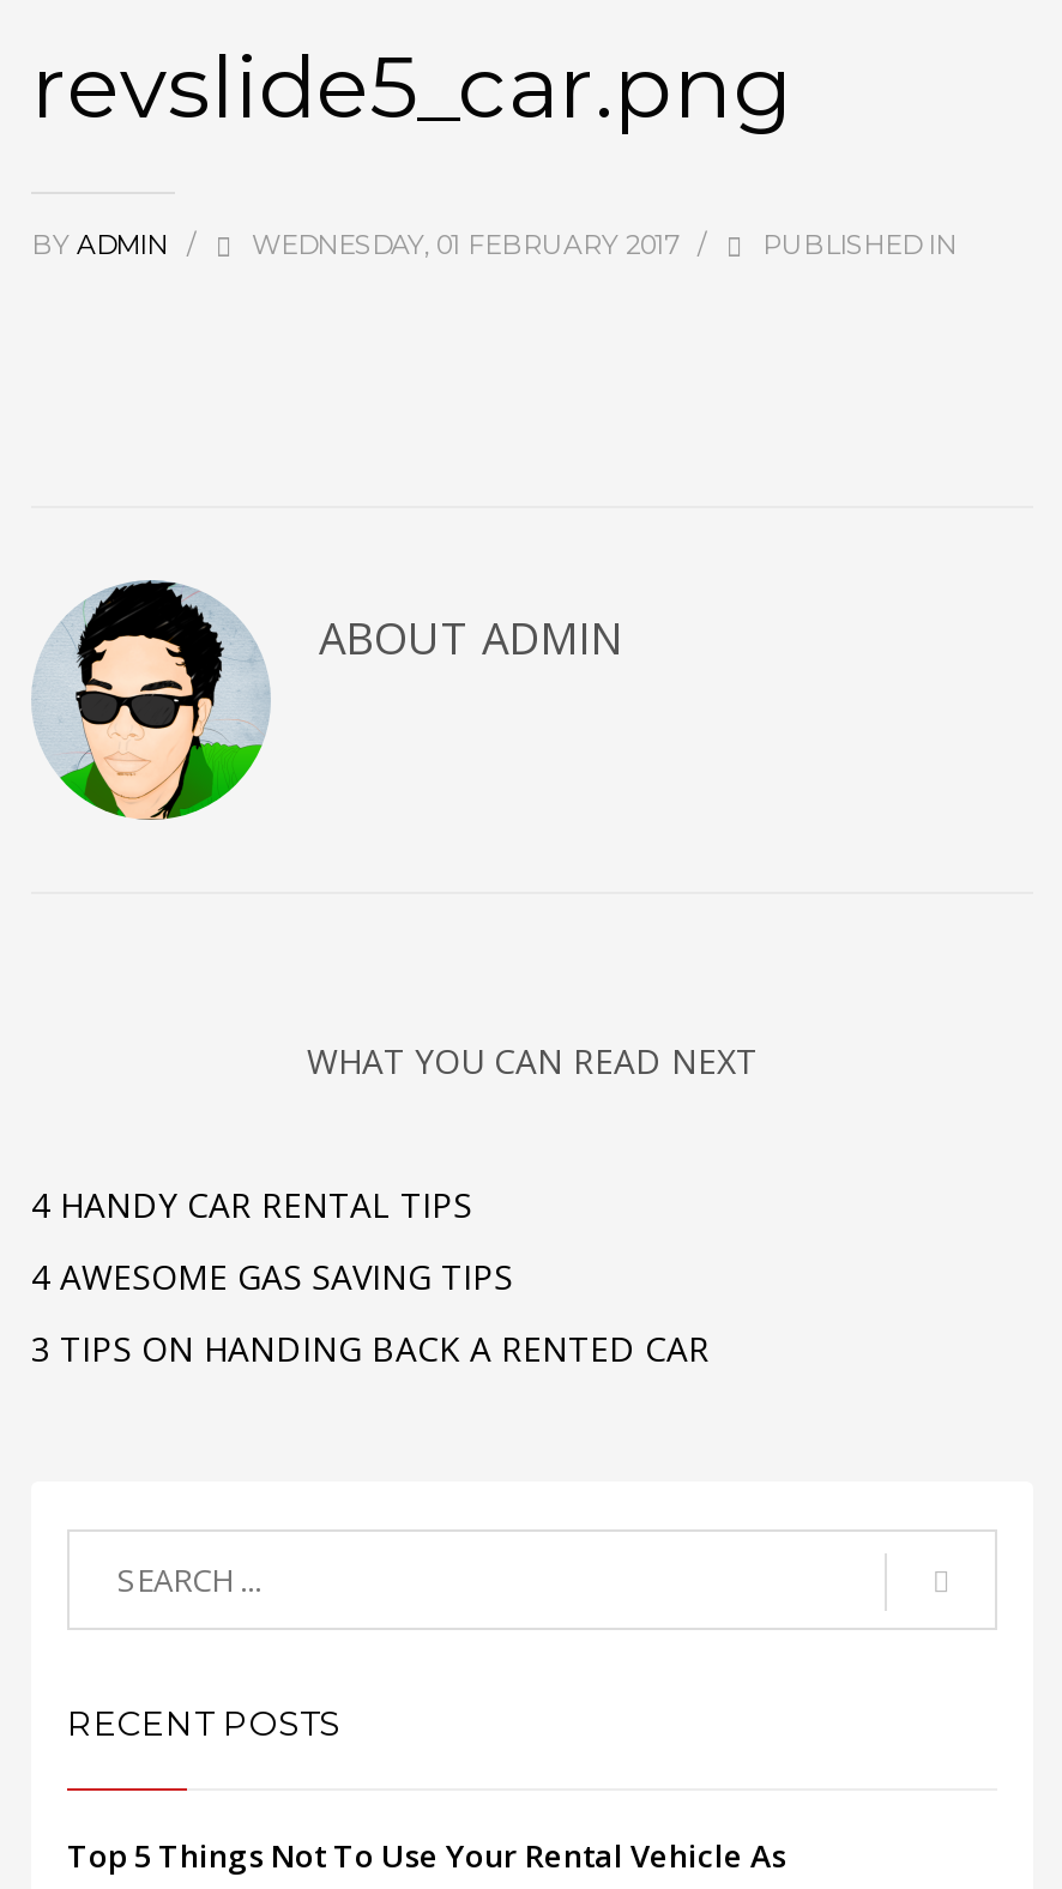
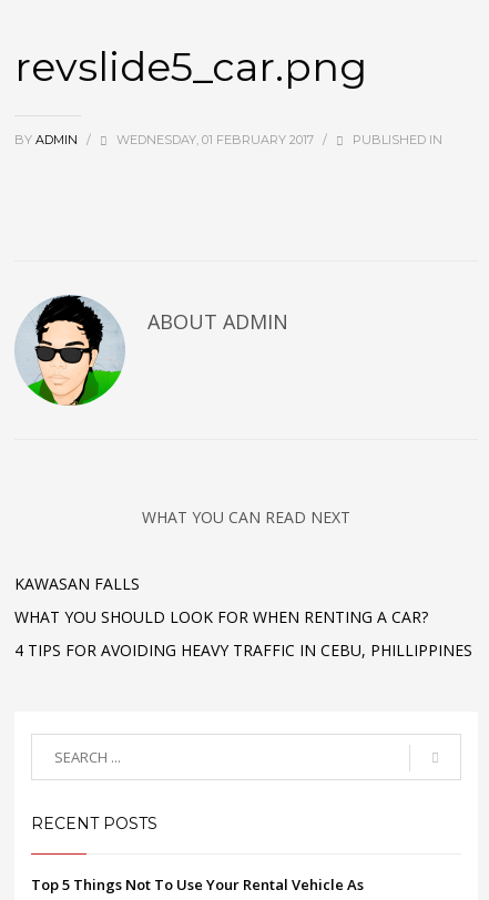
- 4 HANDY CAR RENTAL TIPS
+ KAWASAN FALLS

- 4 AWESOME GAS SAVING TIPS
+ WHAT YOU SHOULD LOOK FOR WHEN RENTING A CAR?

- 3 TIPS ON HANDING BACK A RENTED CAR
+ 4 TIPS FOR AVOIDING HEAVY TRAFFIC IN CEBU, PHILLIPPINES
